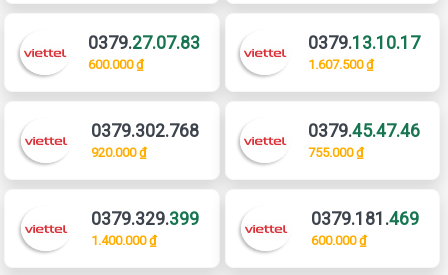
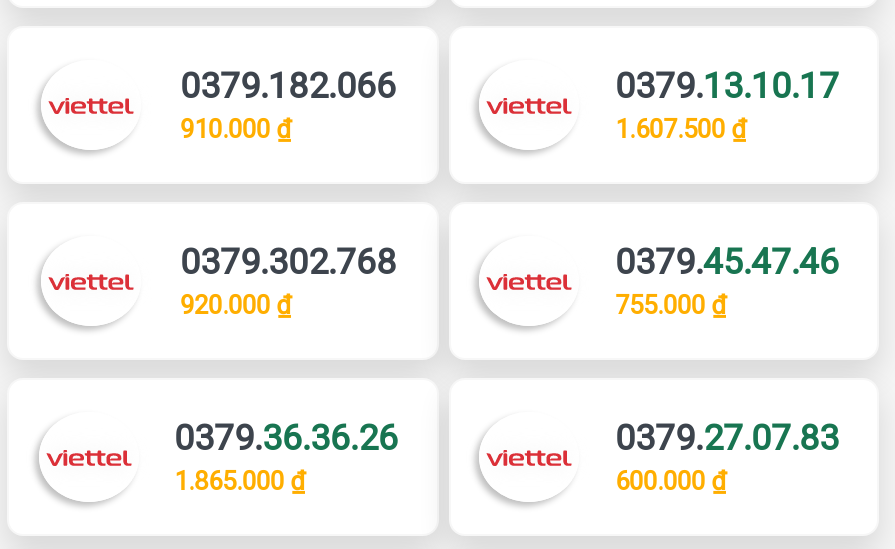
- 0379.27.07.83
- 600.000 ₫
+ 0379.182.066
+ 910.000 ₫

- 0379.329.399
+ 0379.36.36.26

- 0379.181.469
+ 0379.27.07.83

- 1.400.000 ₫
+ 1.865.000 ₫
